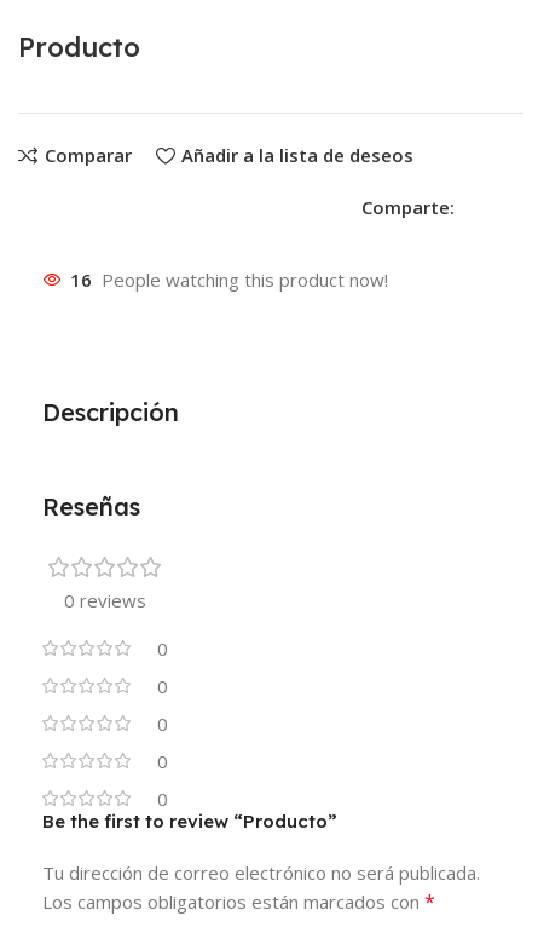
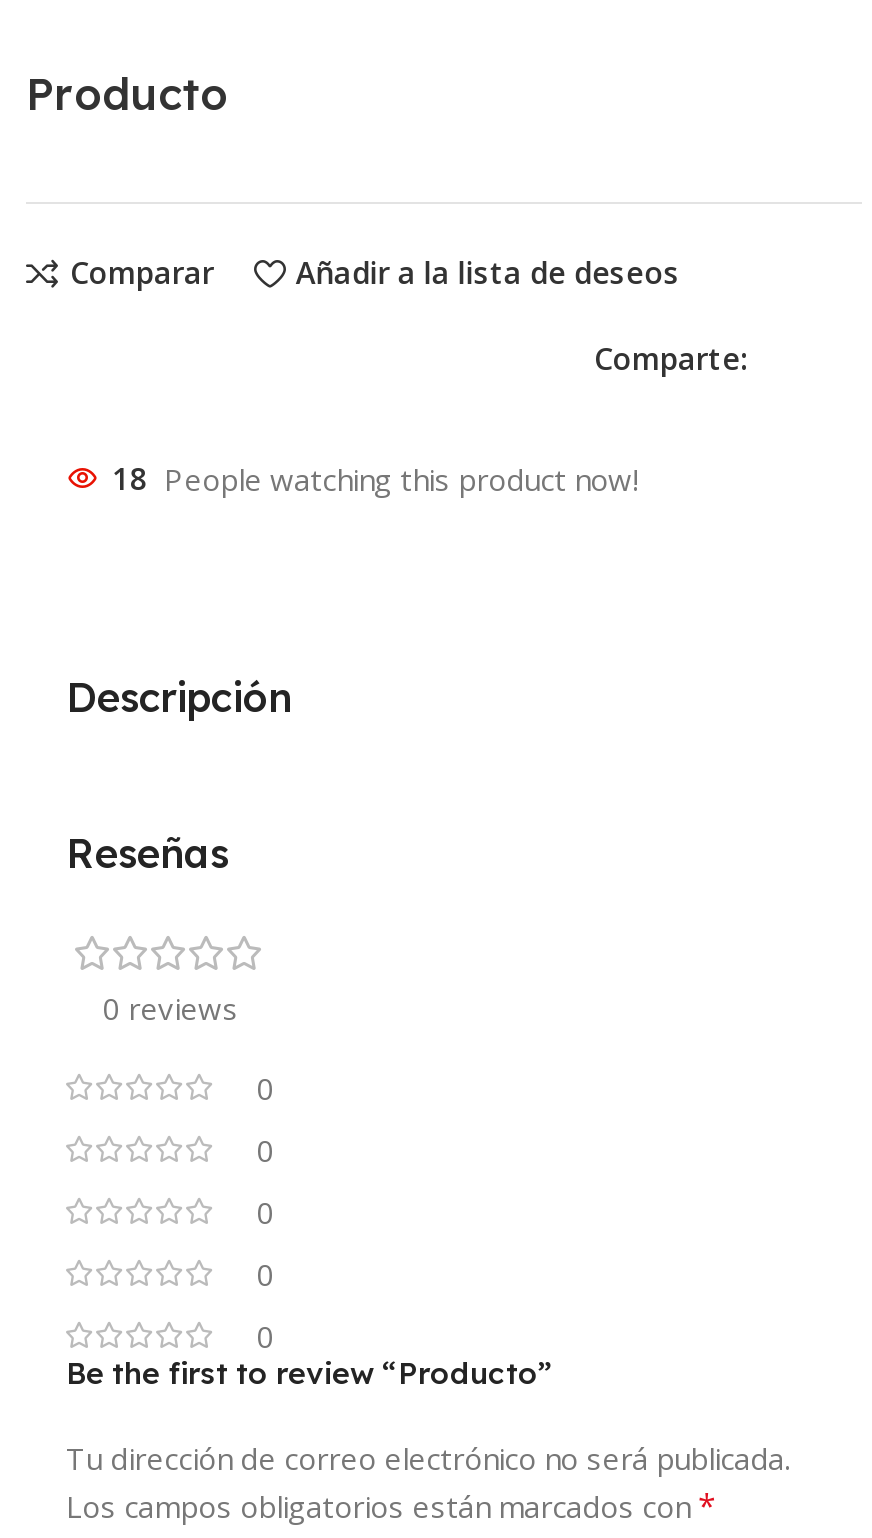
- 16 People watching this product now!
+ 18 People watching this product now!
